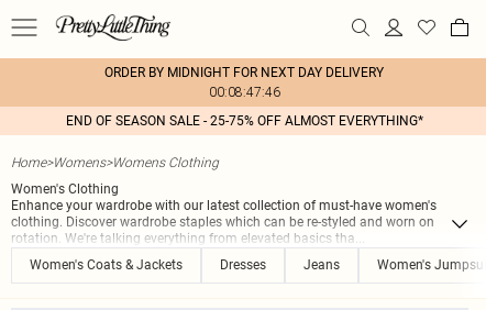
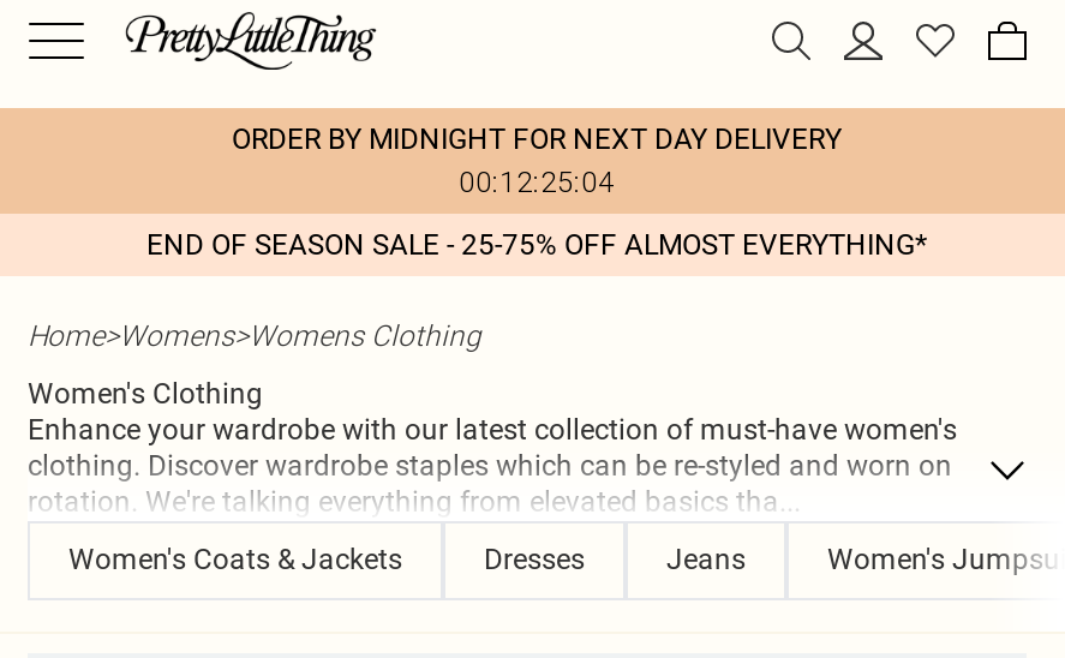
- 00:08:47:46
+ 00:12:25:04
